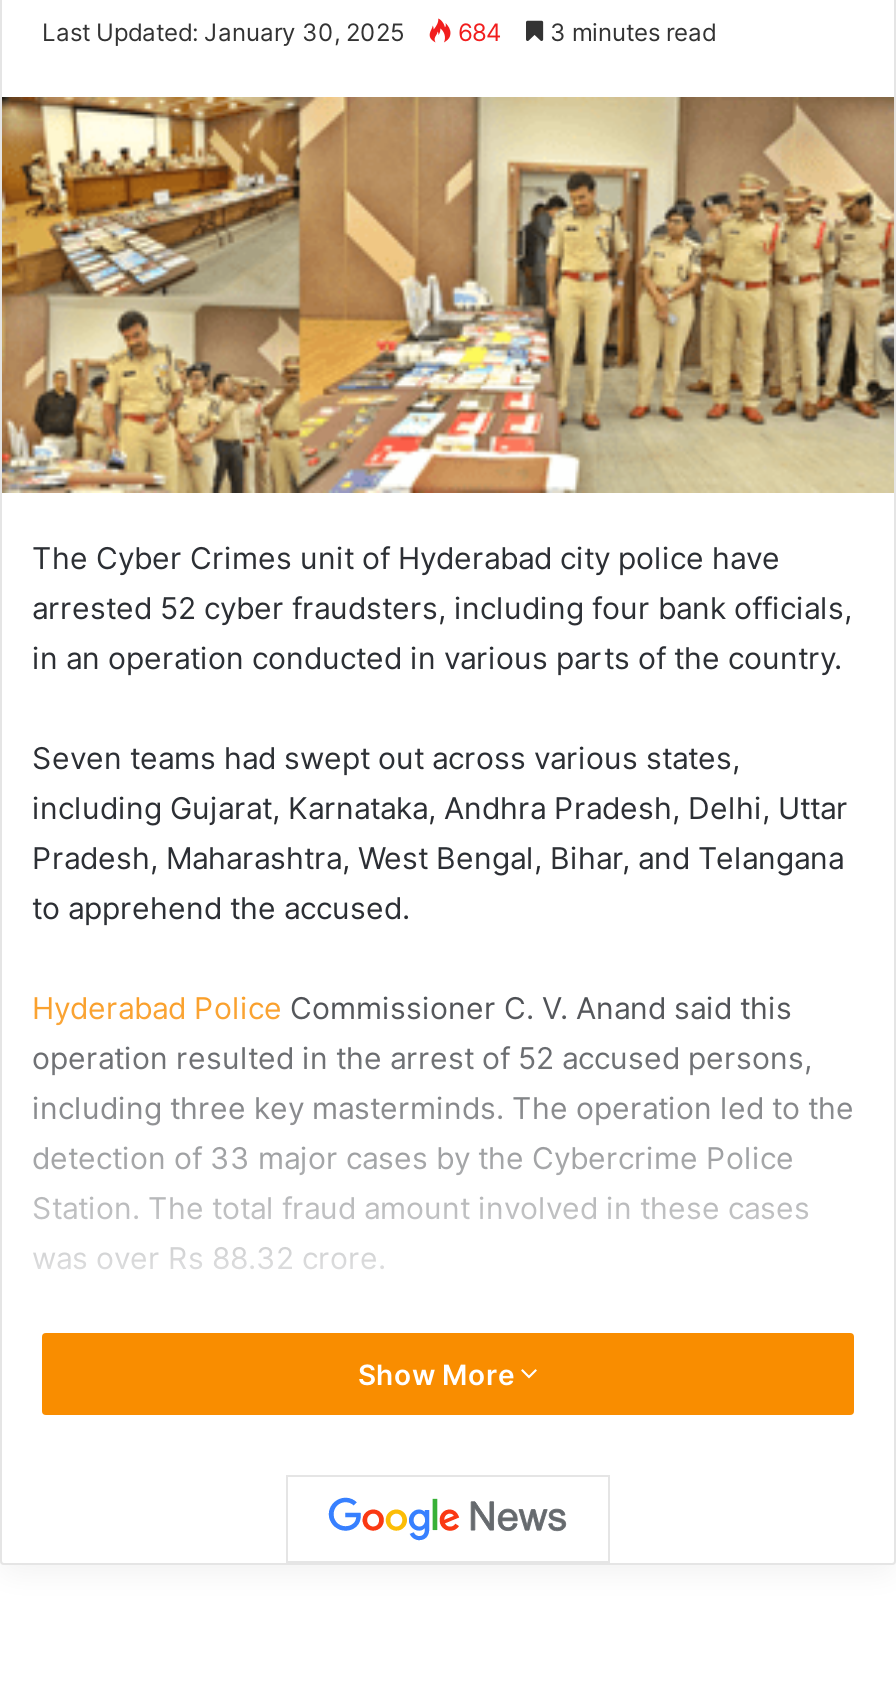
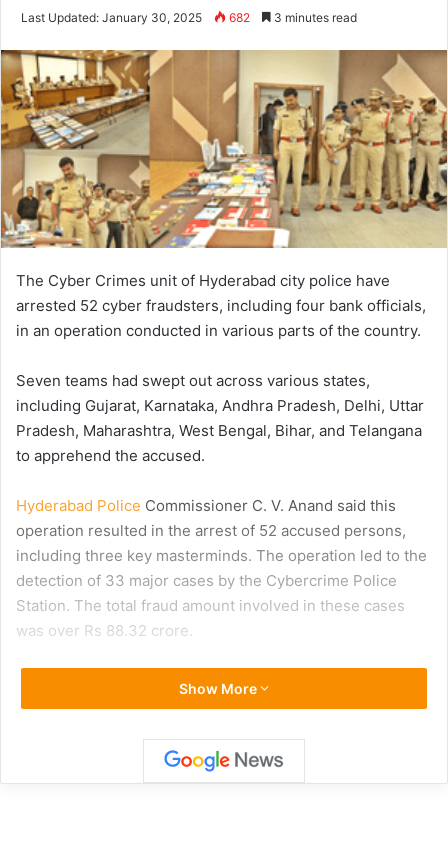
- Last Updated: January 30, 2025 684 3 minutes read
+ Last Updated: January 30, 2025 682 3 minutes read
